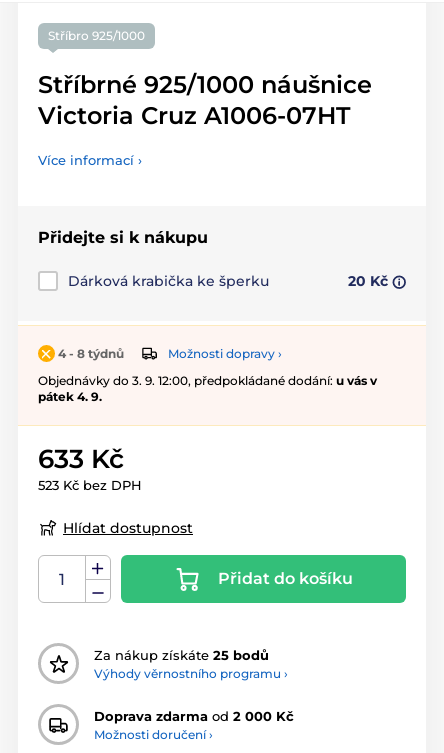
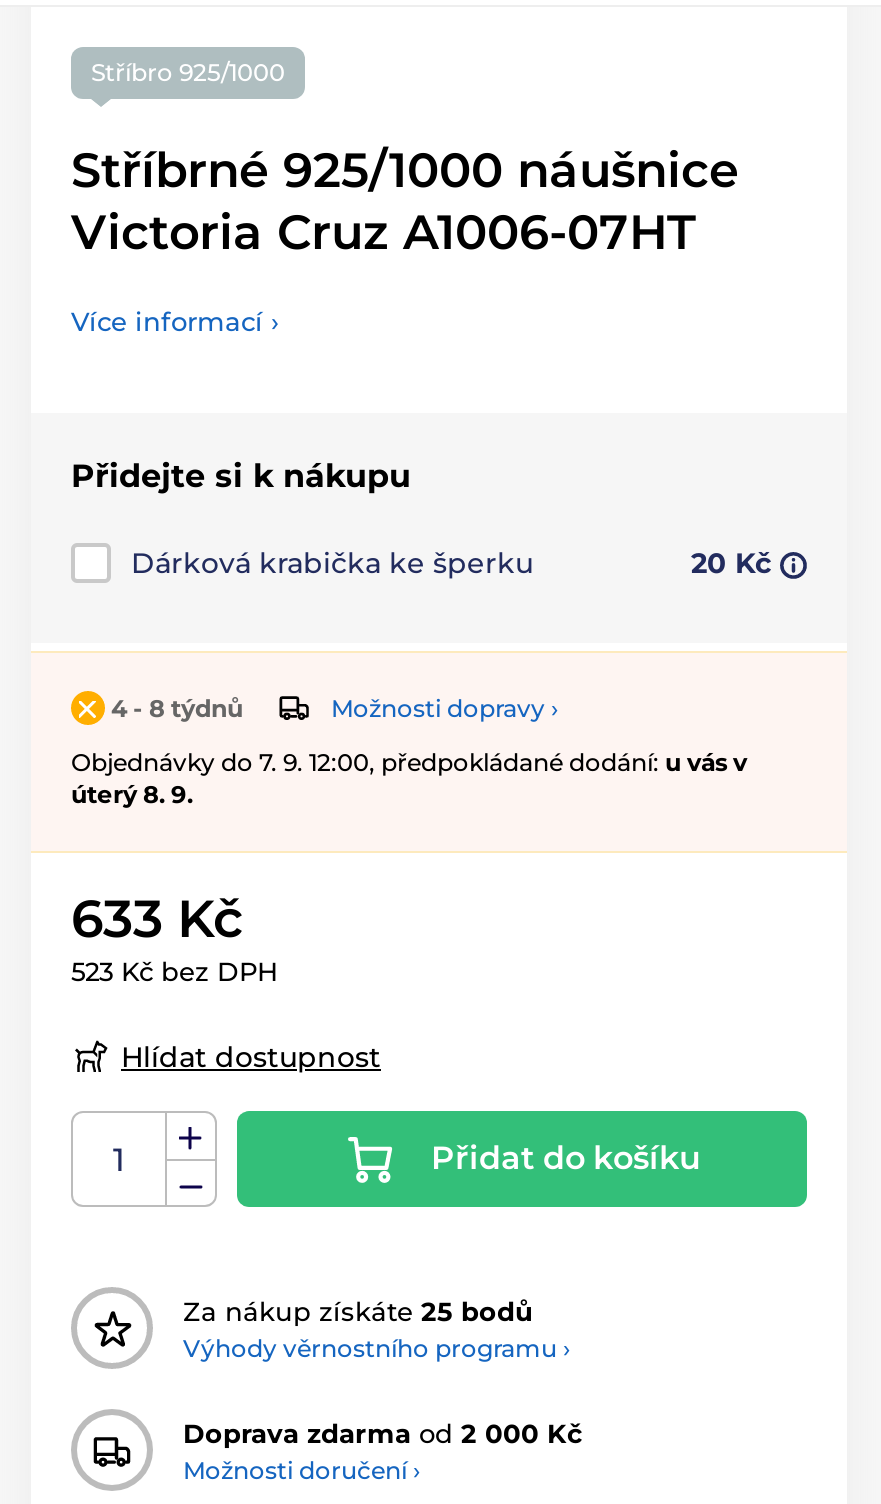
- Objednávky do 3. 9. 12:00, předpokládané dodání: u vás v
- pátek 4. 9.
+ Objednávky do 7. 9. 12:00, předpokládané dodání: u vás v
+ úterý 8. 9.
